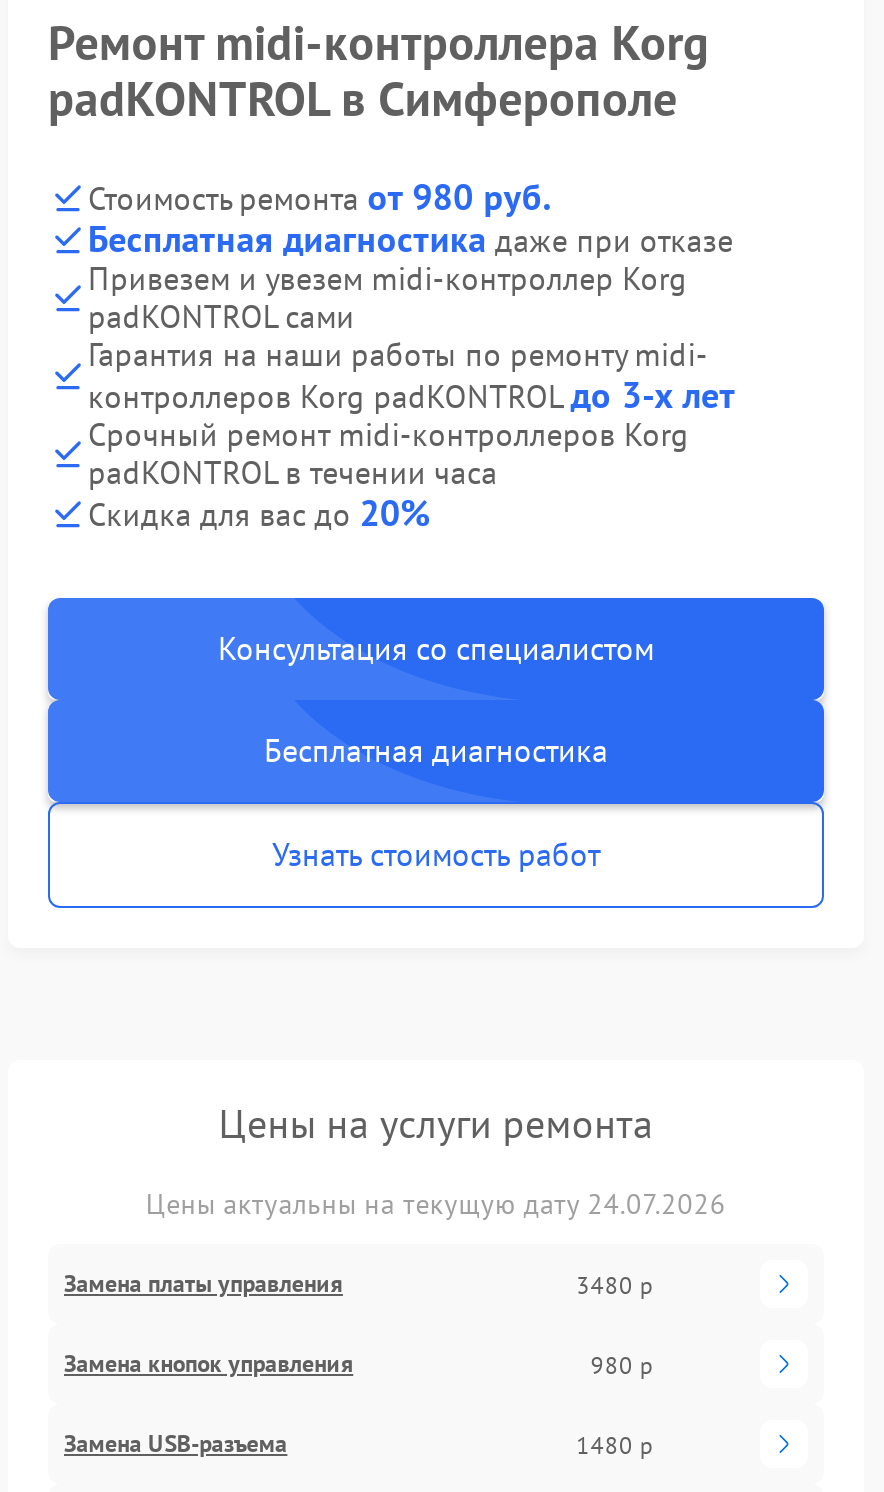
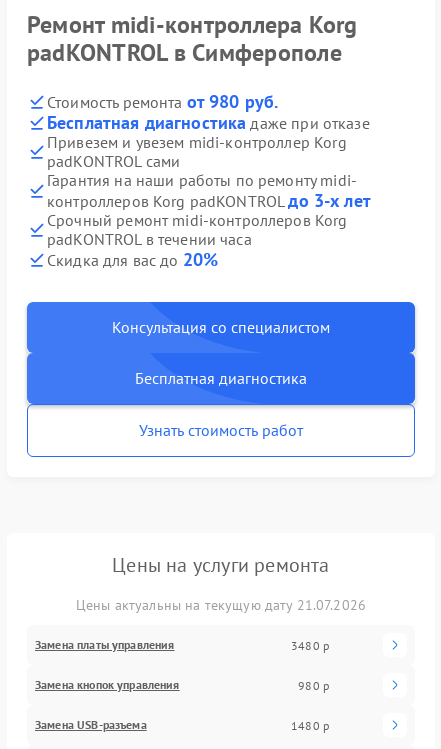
- Цены актуальны на текущую дату 24.07.2026
+ Цены актуальны на текущую дату 21.07.2026
